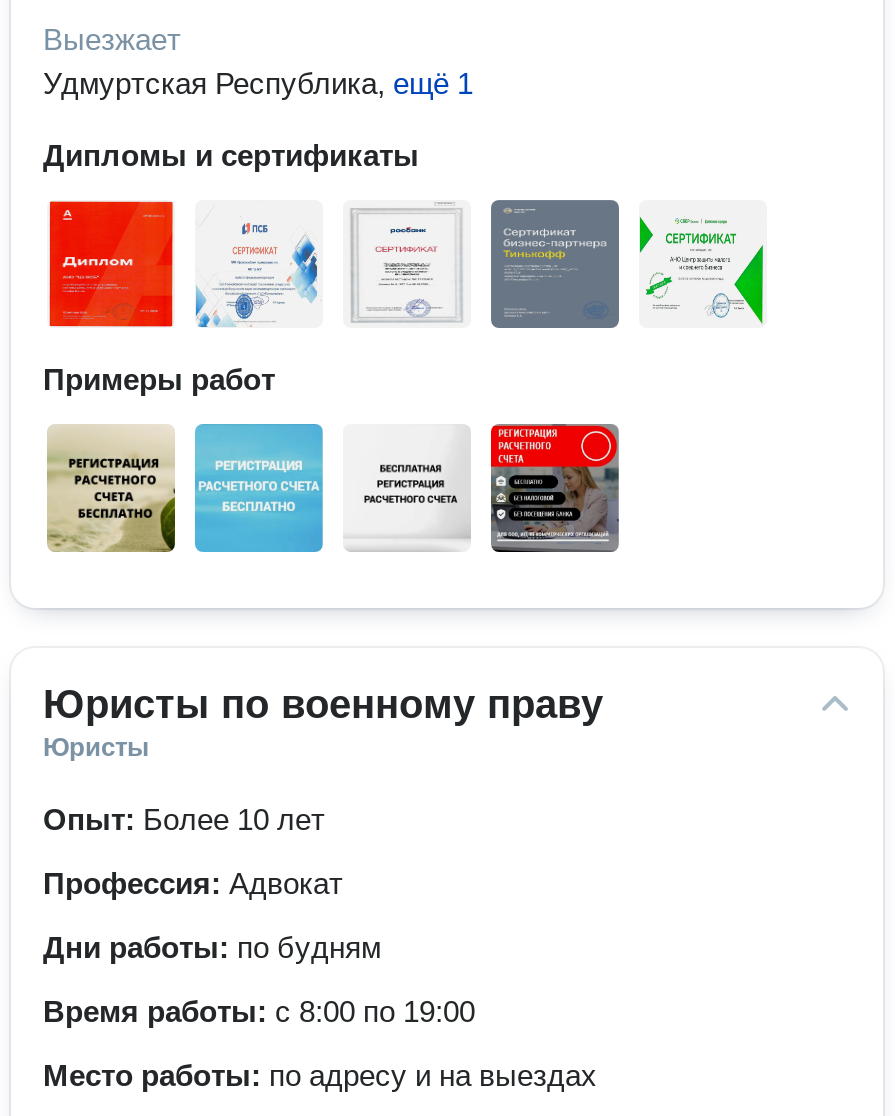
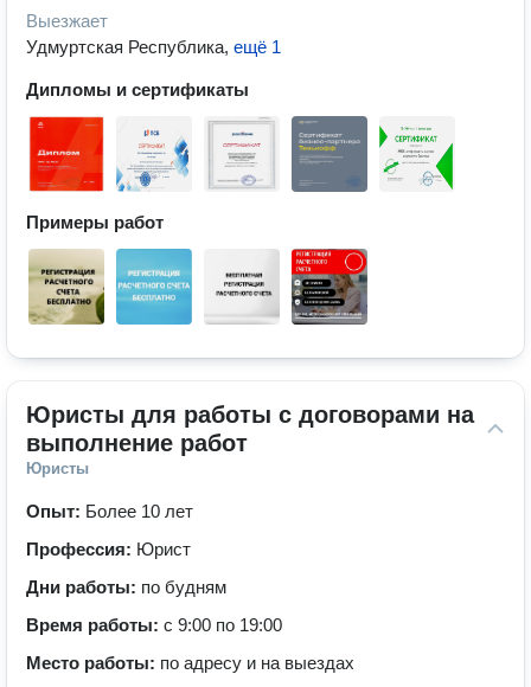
- Юристы по военному праву
+ Юристы для работы с договорами на
+ выполнение работ

- Профессия: Адвокат
+ Профессия: Юрист

- Время работы: с 8:00 по 19:00
+ Время работы: с 9:00 по 19:00
